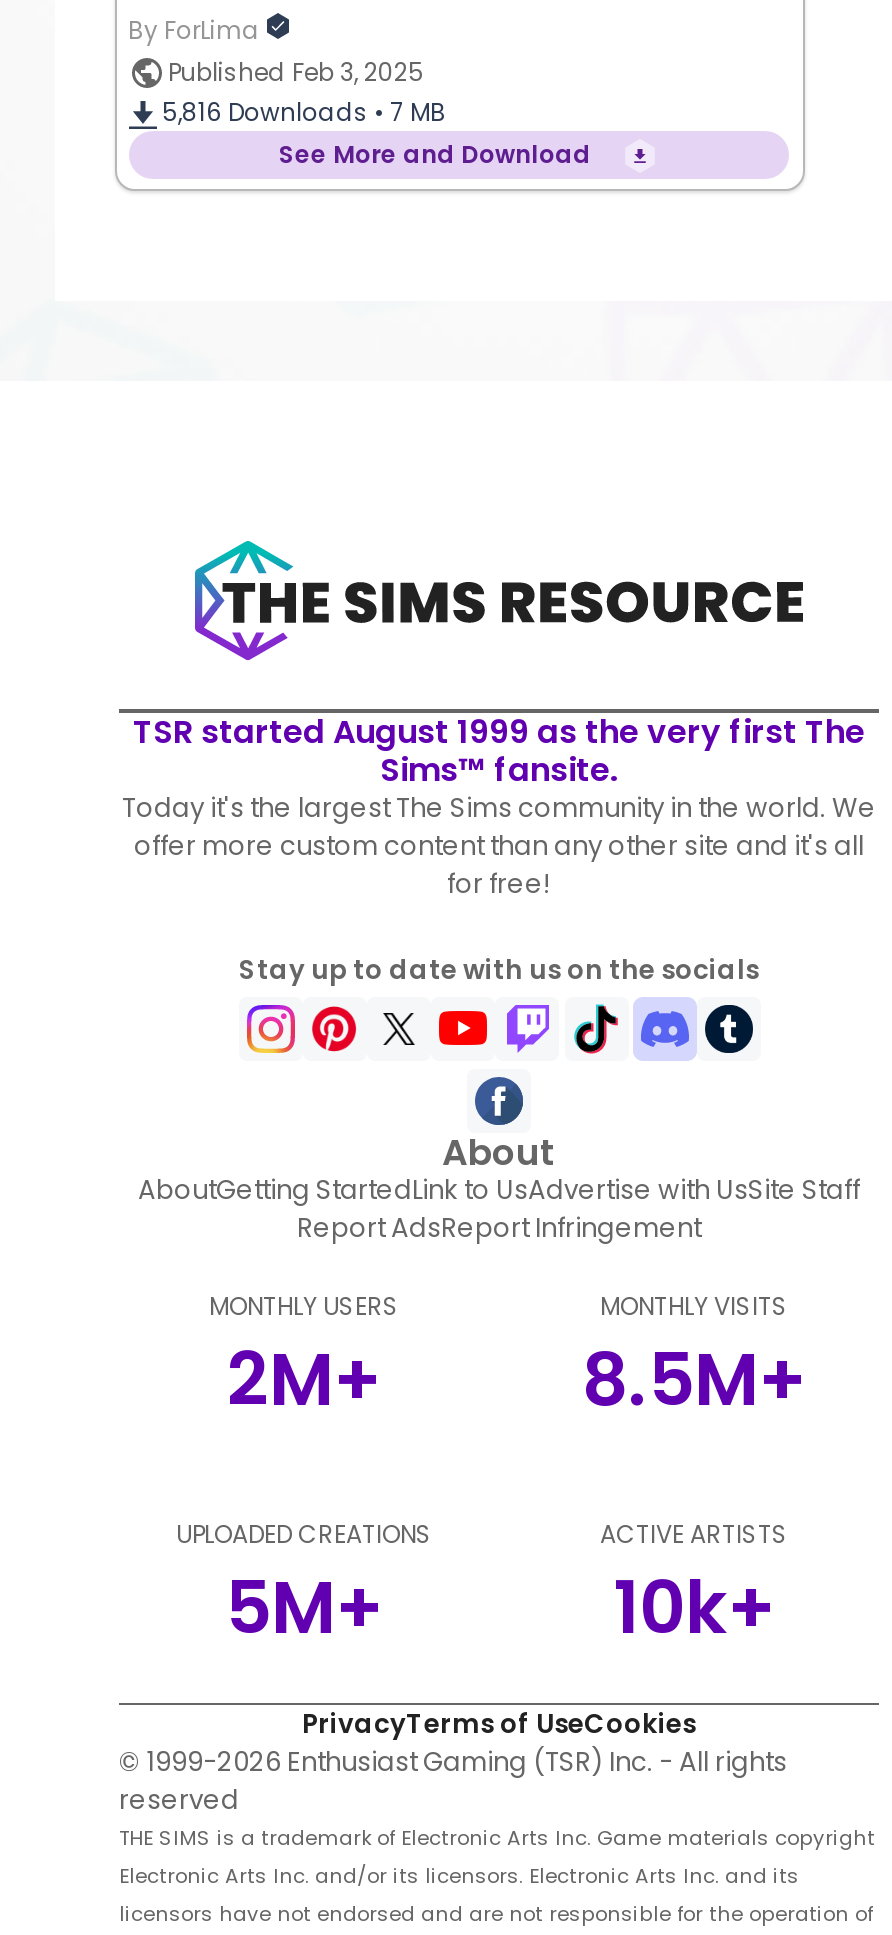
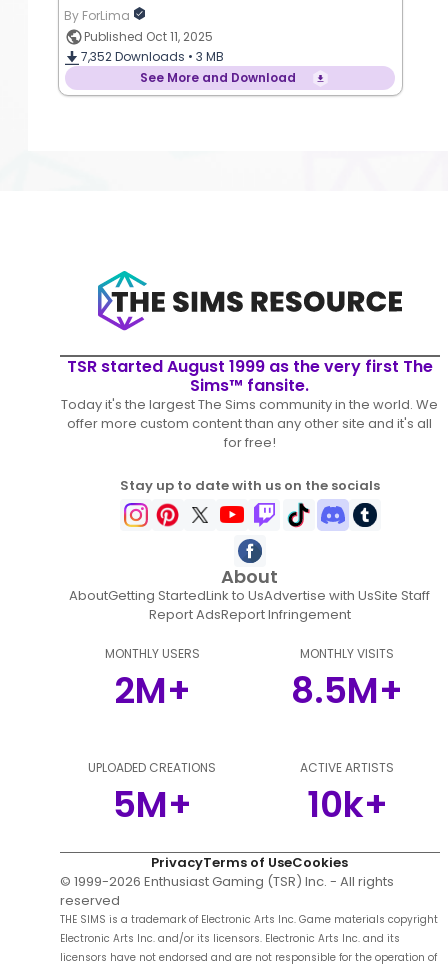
- Published Feb 3, 2025
+ Published Oct 11, 2025

- 5,816 Downloads • 7 MB
+ 7,352 Downloads • 3 MB
